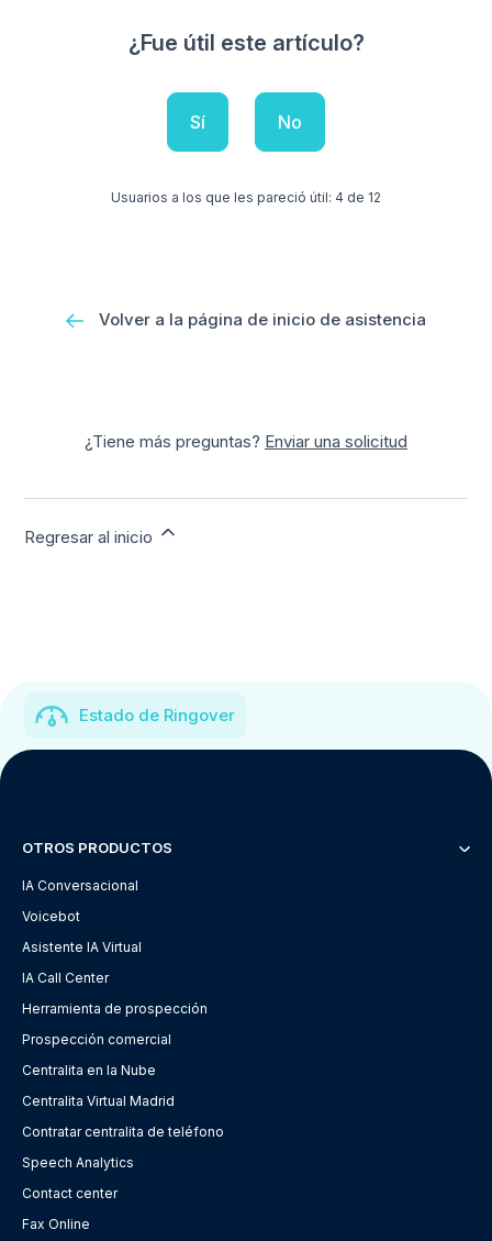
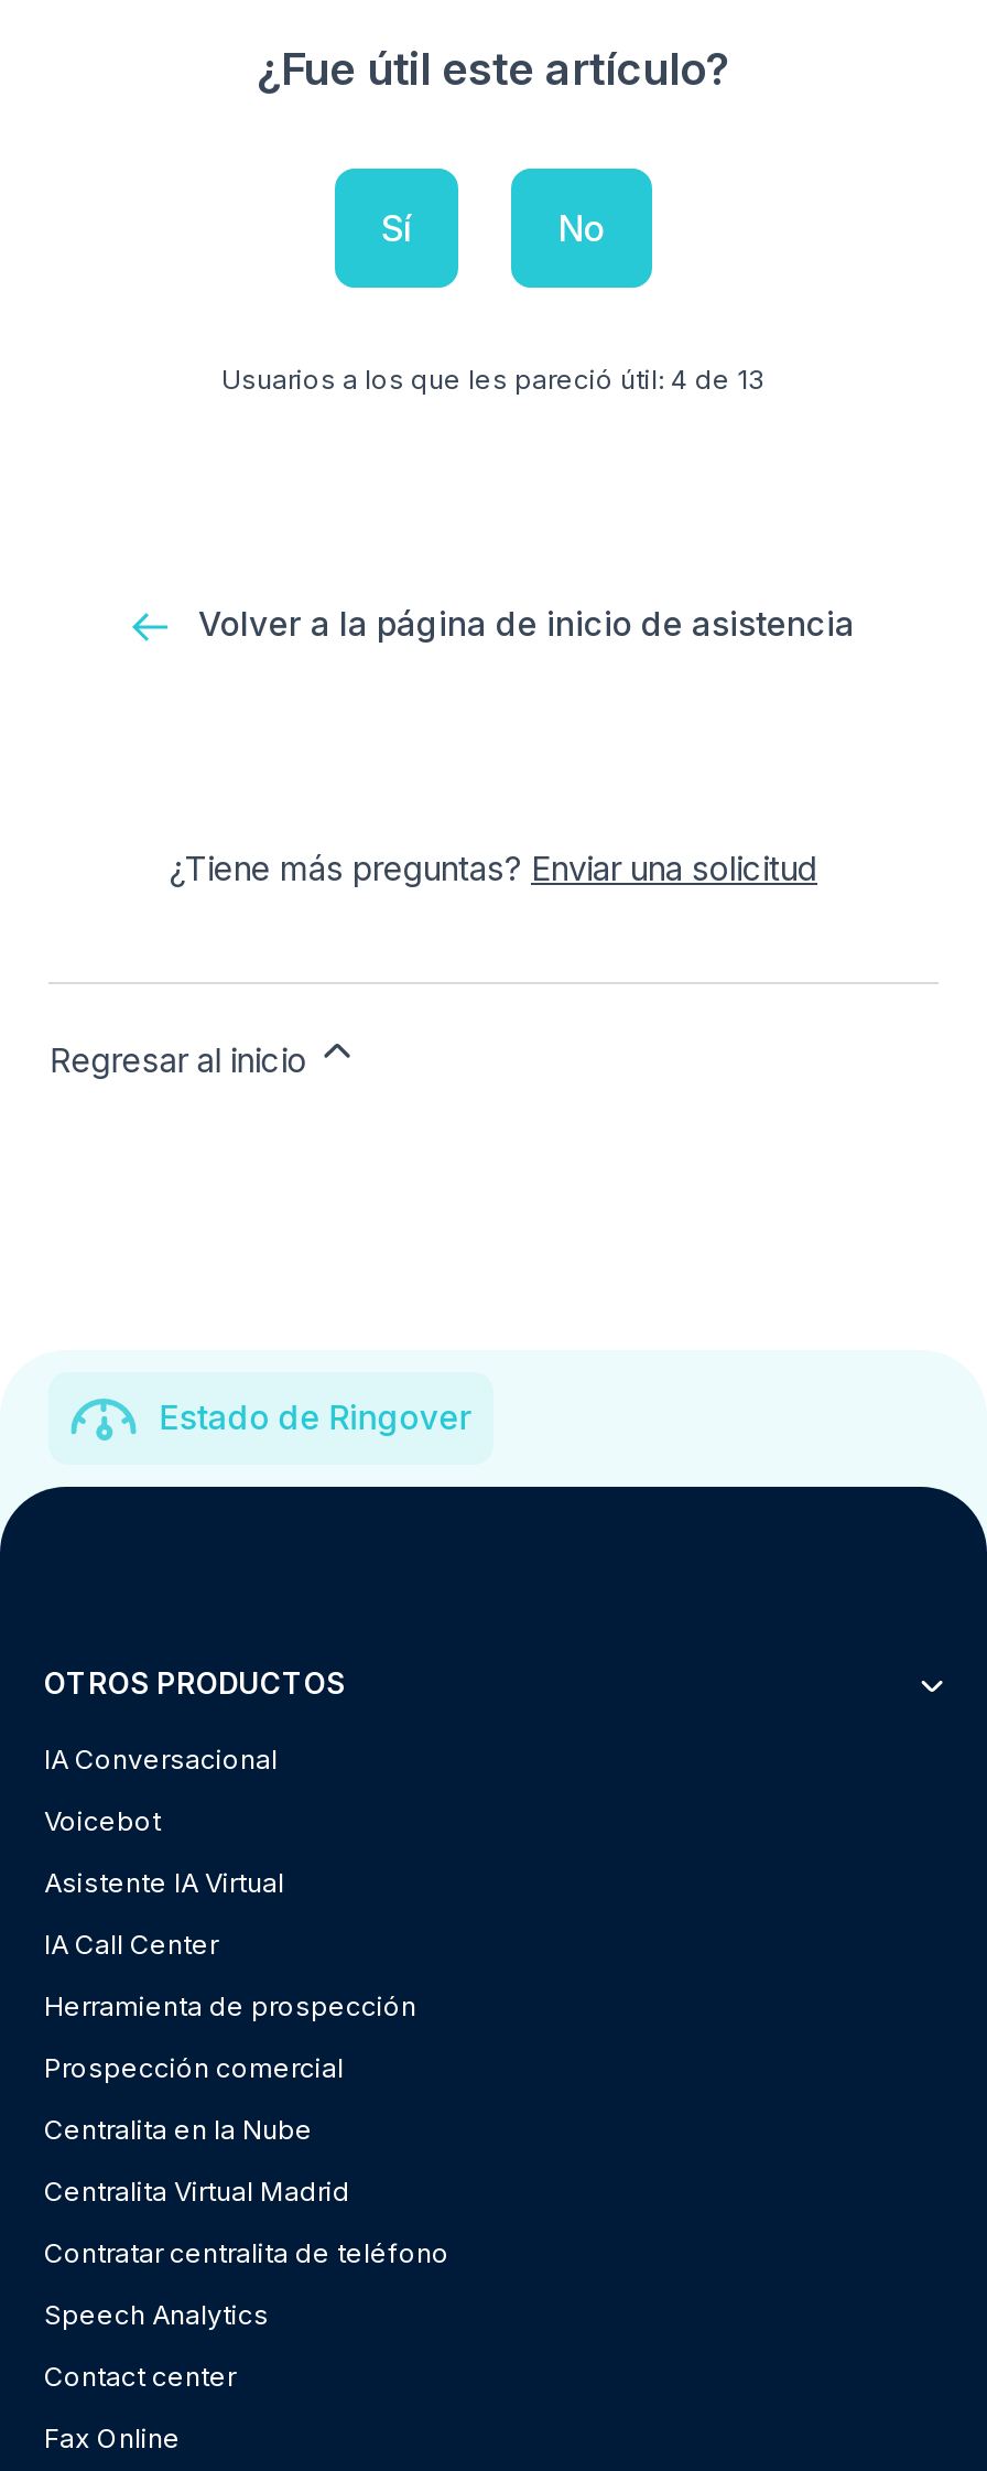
- Usuarios a los que les pareció útil: 4 de 12
+ Usuarios a los que les pareció útil: 4 de 13
